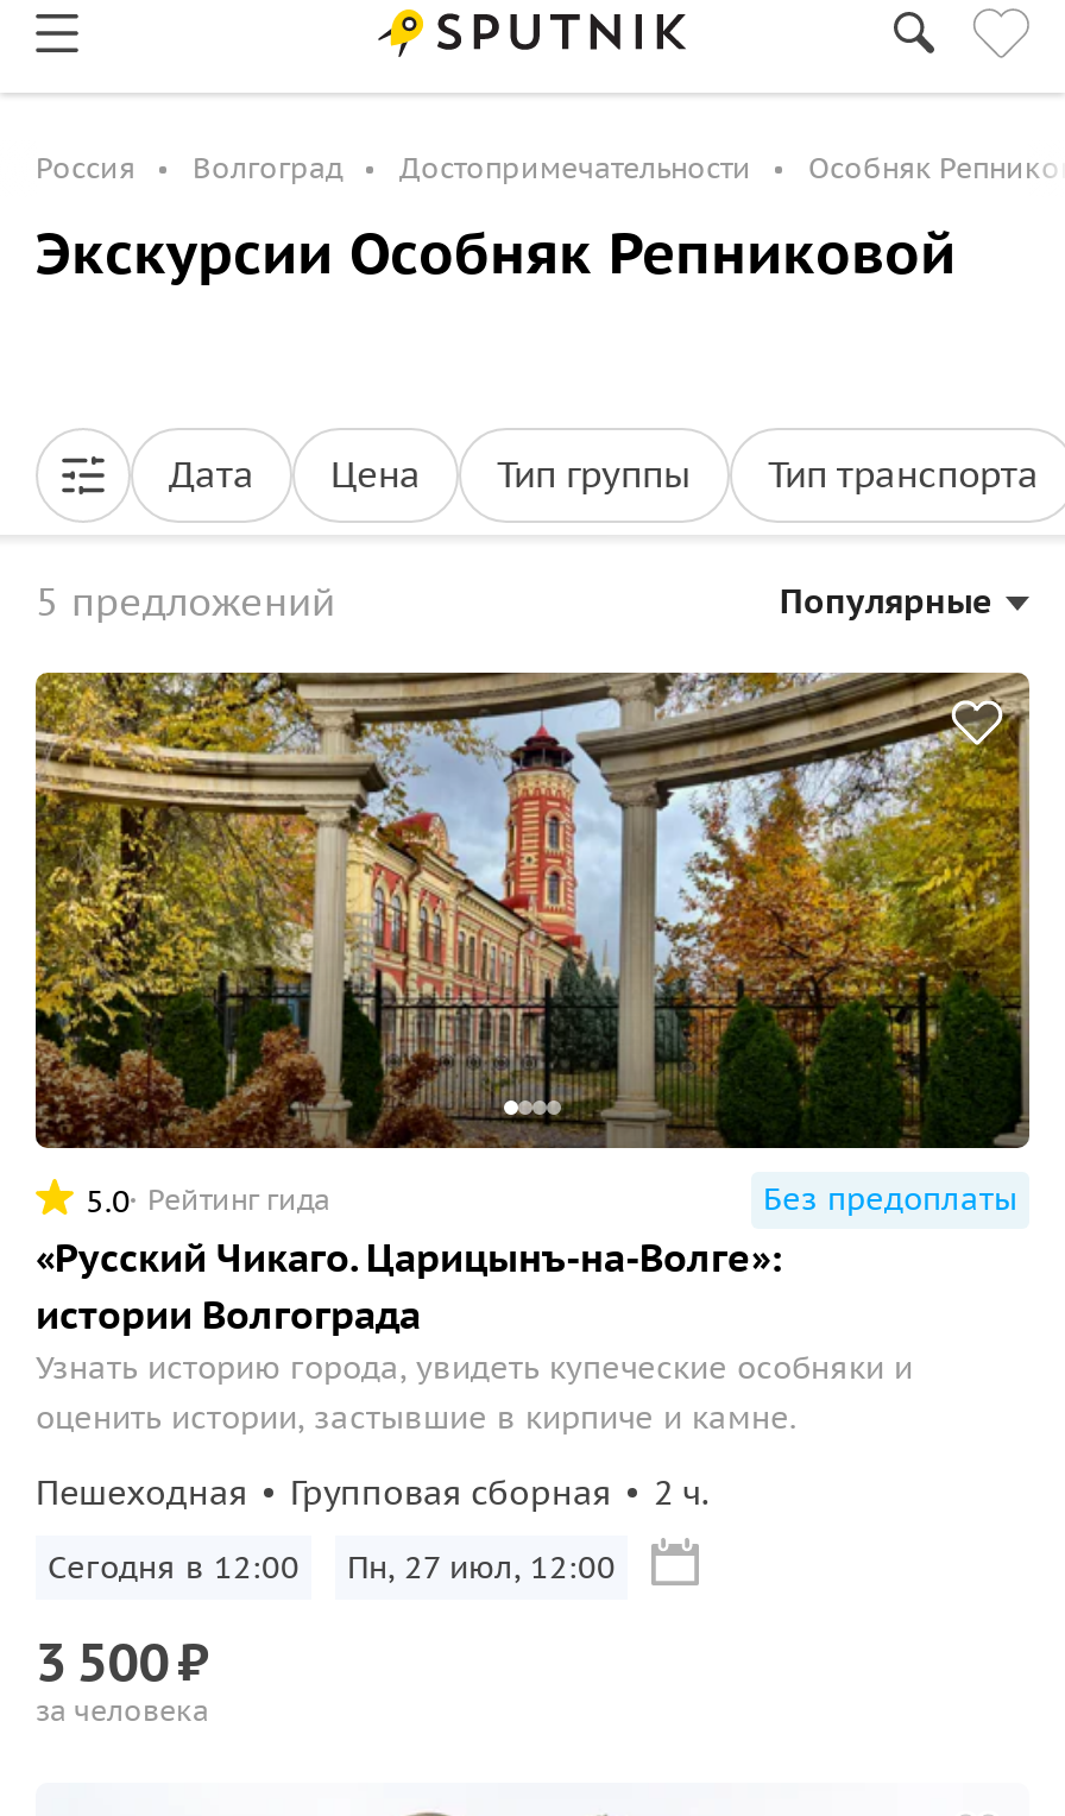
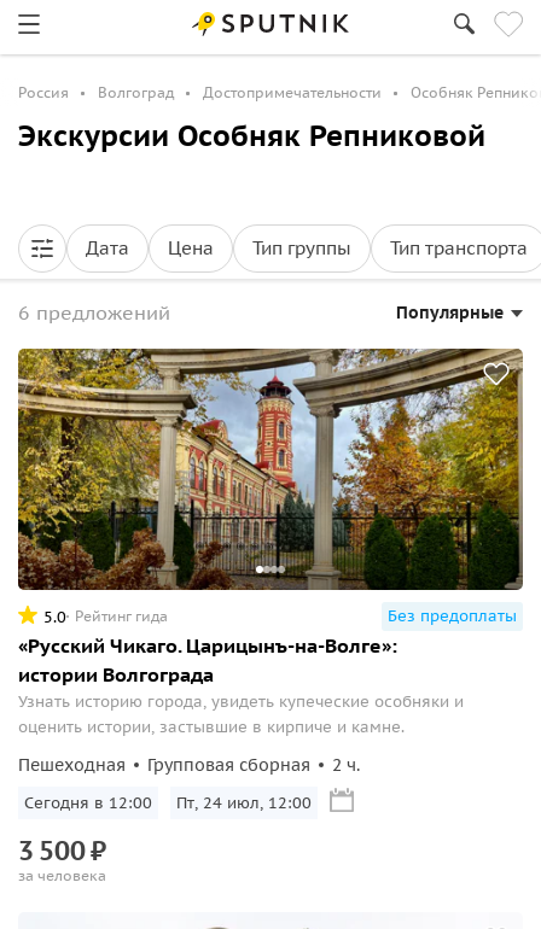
- 5 предложений
+ 6 предложений

- Сегодня в 12:00 Пн, 27 июл, 12:00
+ Сегодня в 12:00 Пт, 24 июл, 12:00
